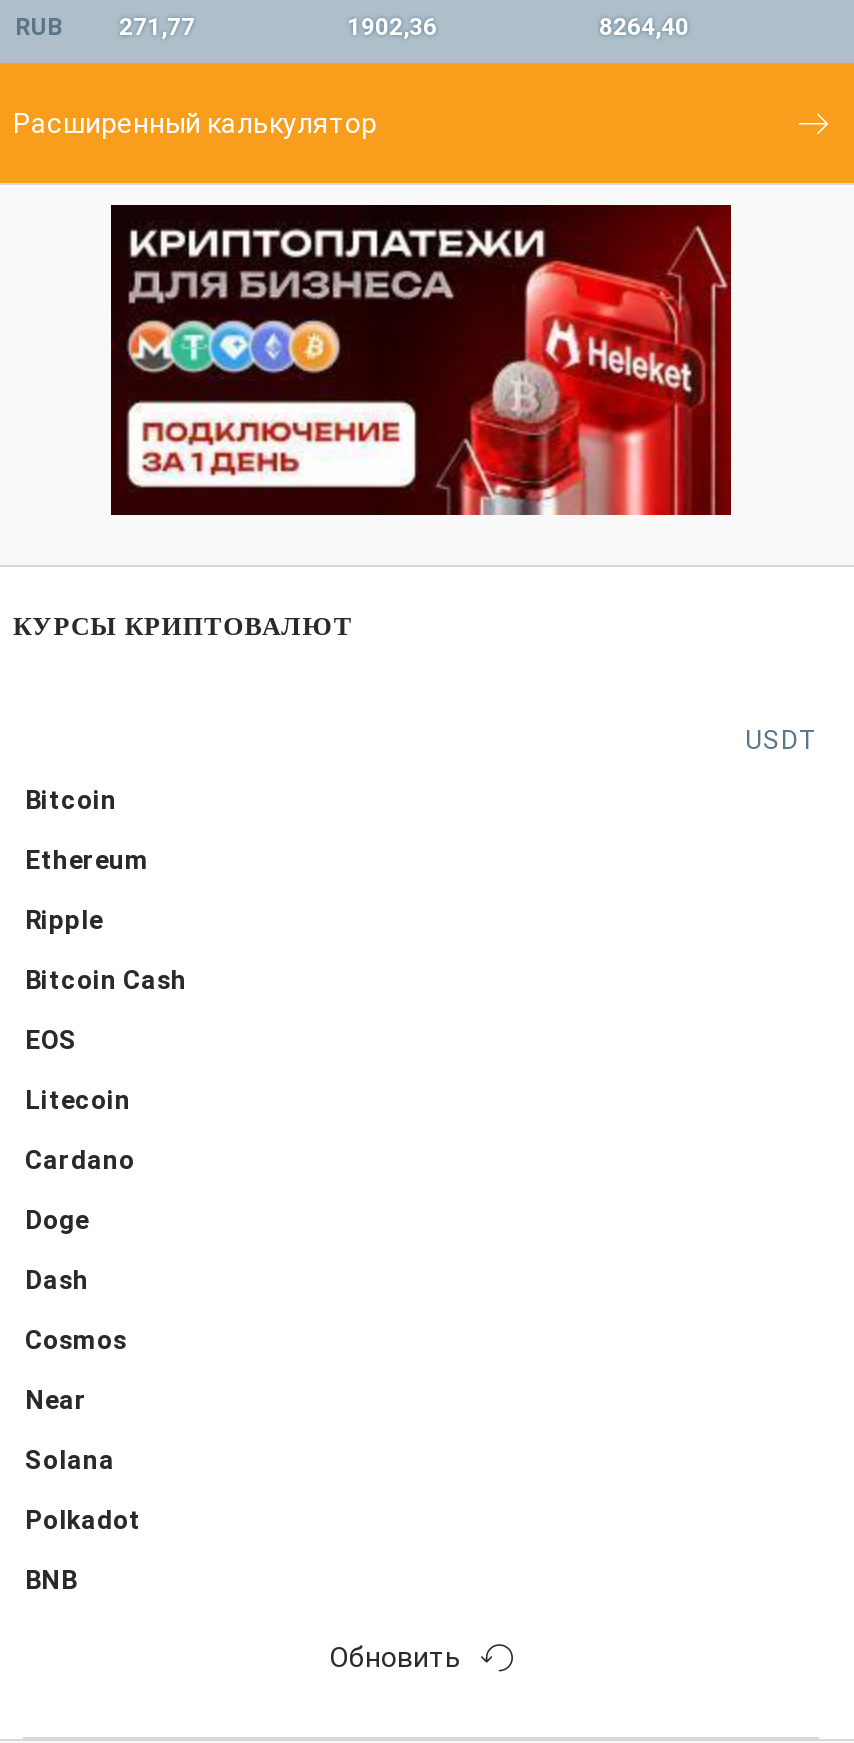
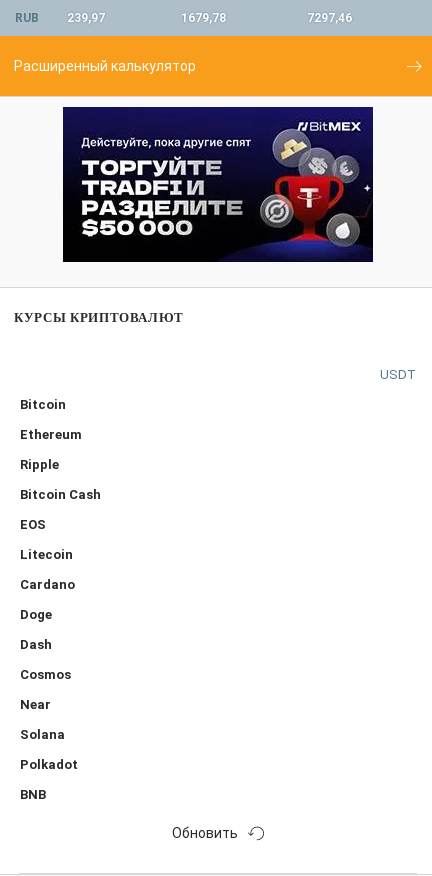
- RUB 271,77
+ RUB 239,97

- 1902,36
+ 1679,78

- 8264,40
+ 7297,46

- [image]
+ [image]
